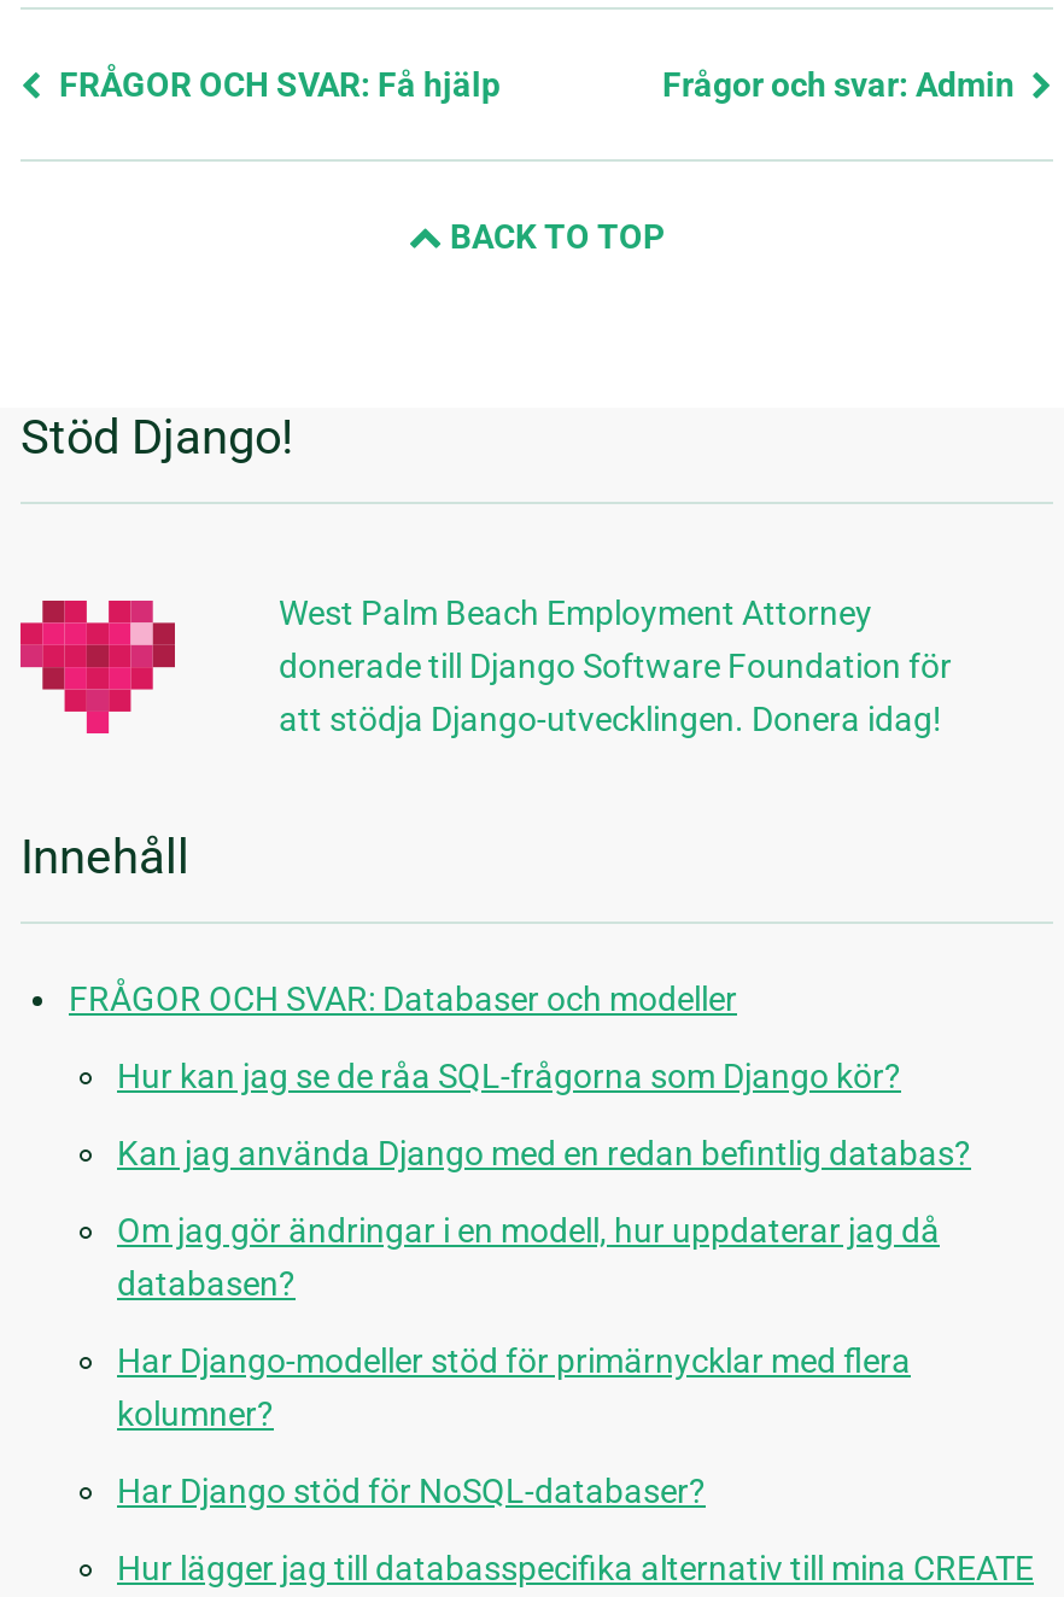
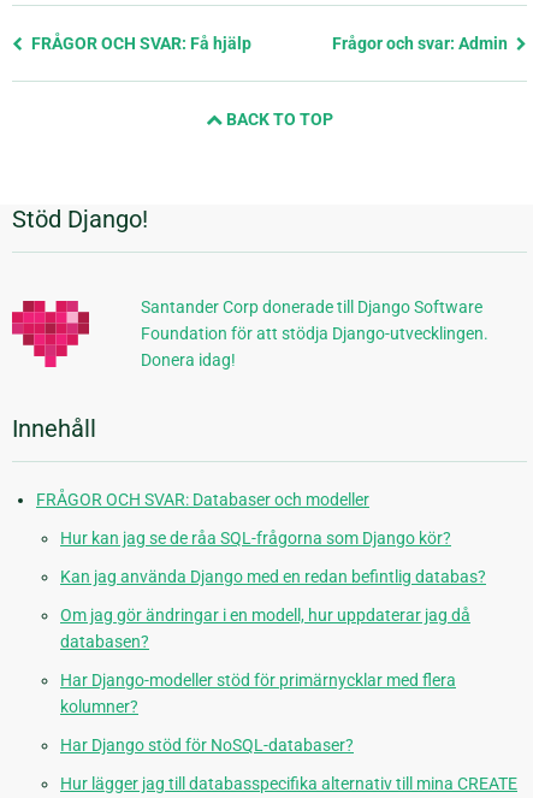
- West Palm Beach Employment Attorney
- donerade till Django Software Foundation för
- att stödja Django-utvecklingen. Donera idag!
+ Santander Corp donerade till Django Software
+ Foundation för att stödja Django-utvecklingen.
+ Donera idag!
